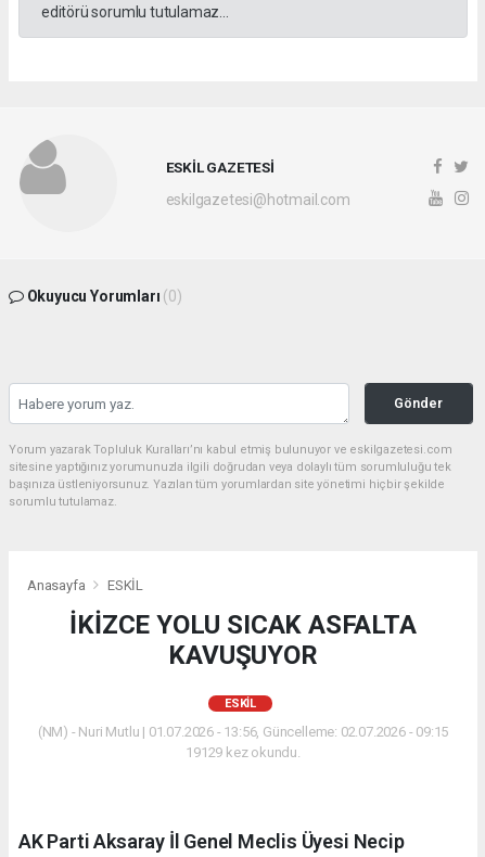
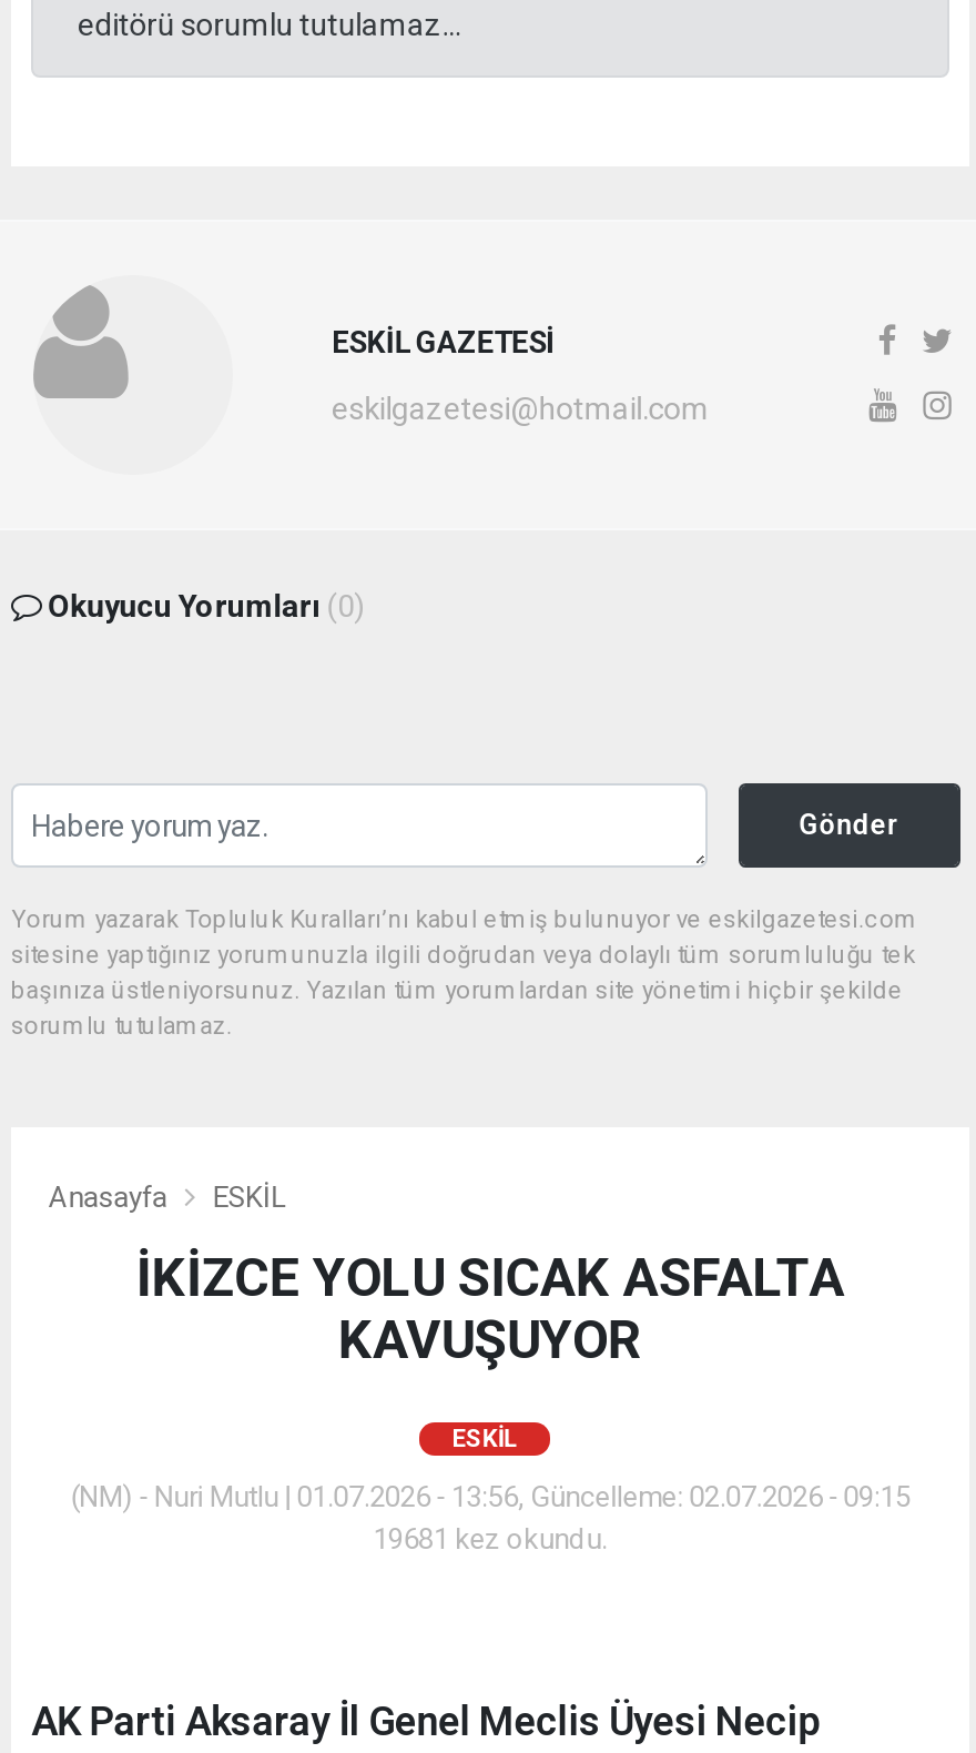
- 19129 kez okundu.
+ 19681 kez okundu.
